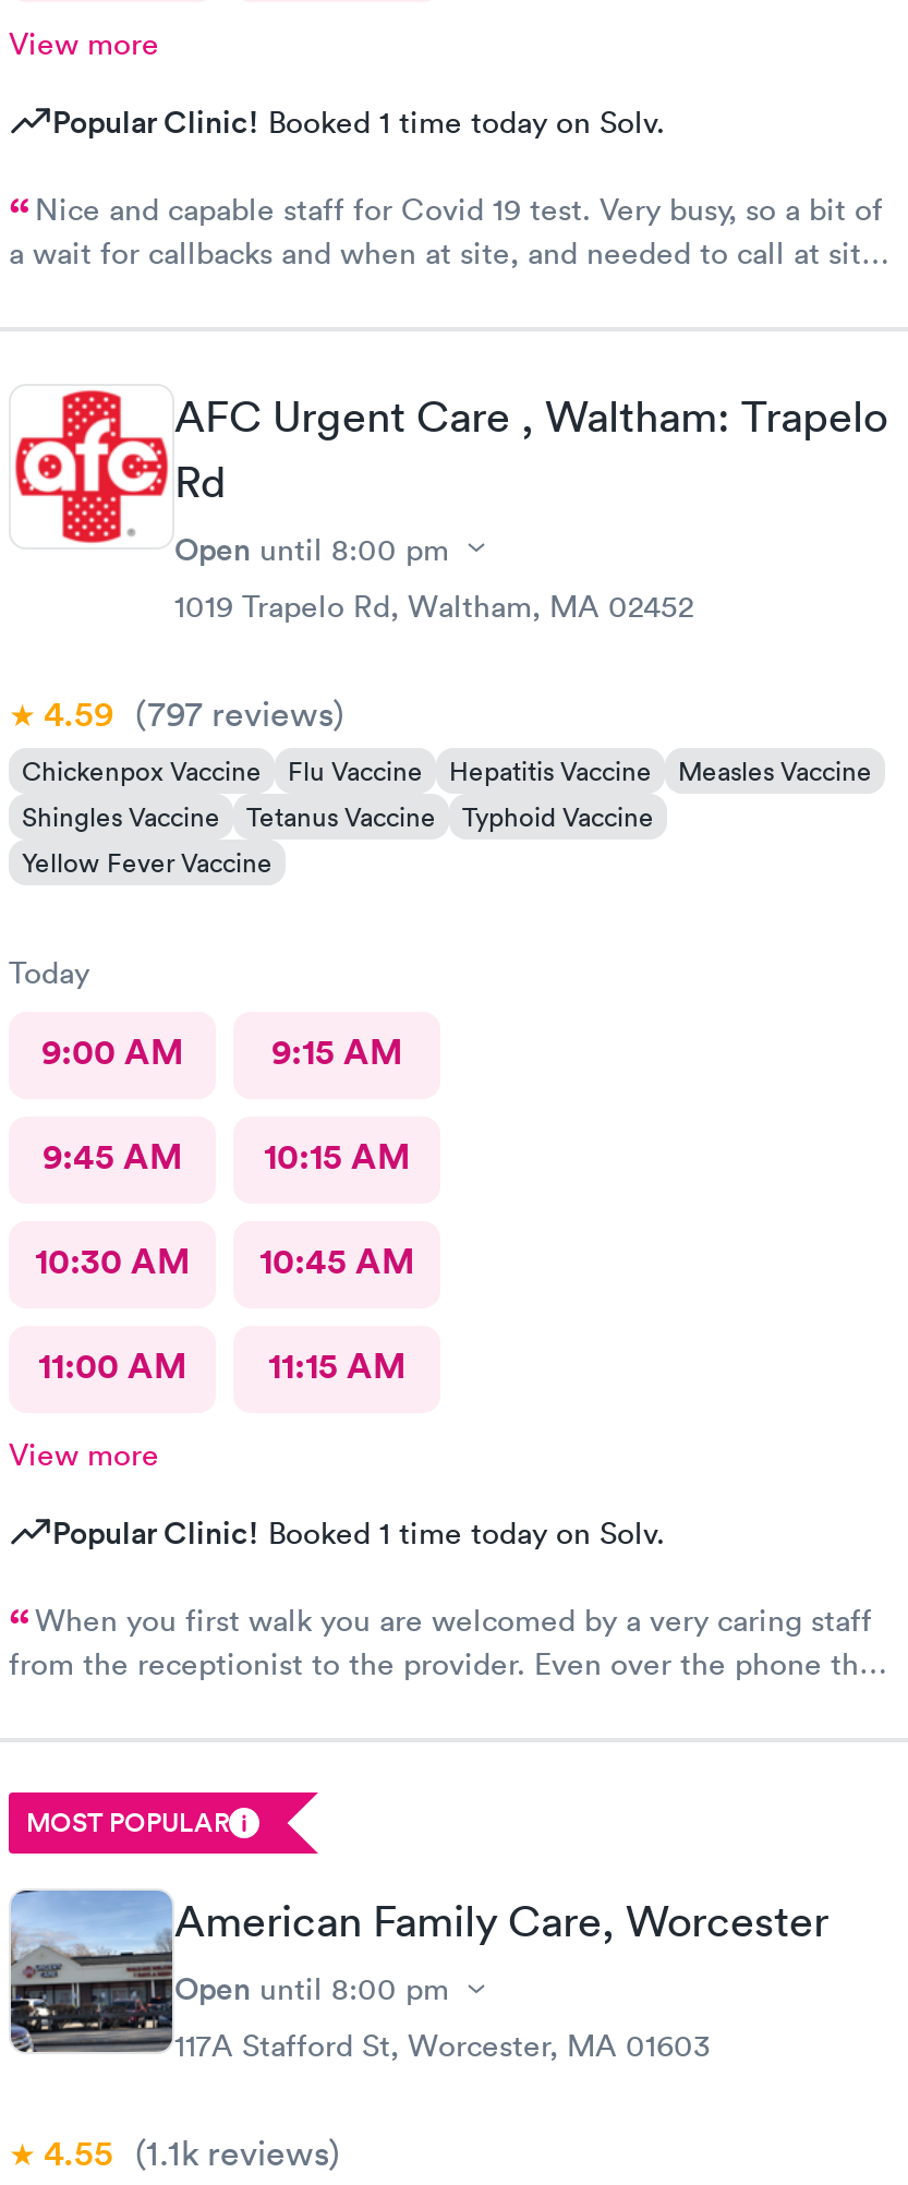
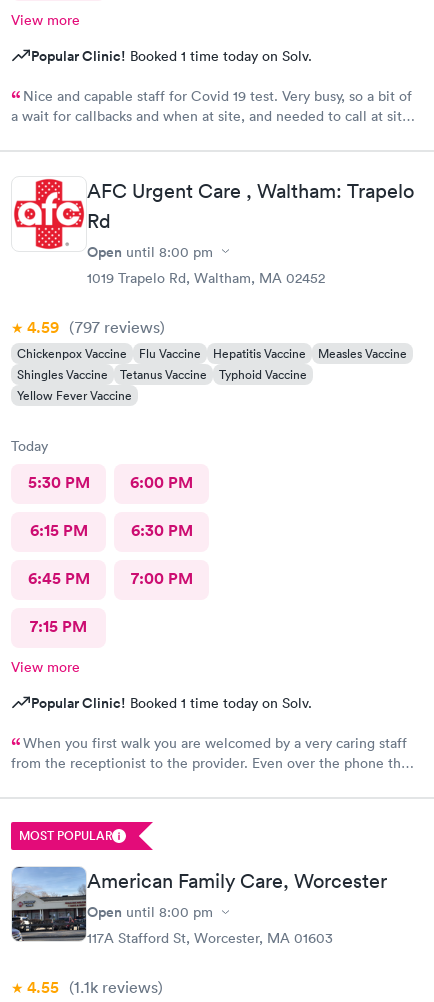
- 9:00 AM
- 9:15 AM
+ 5:30 PM
+ 6:00 PM

- 9:45 AM
- 10:15 AM
+ 6:15 PM
+ 6:30 PM

- 10:30 AM
- 10:45 AM
+ 6:45 PM
+ 7:00 PM

- 11:00 AM
- 11:15 AM
+ 7:15 PM
